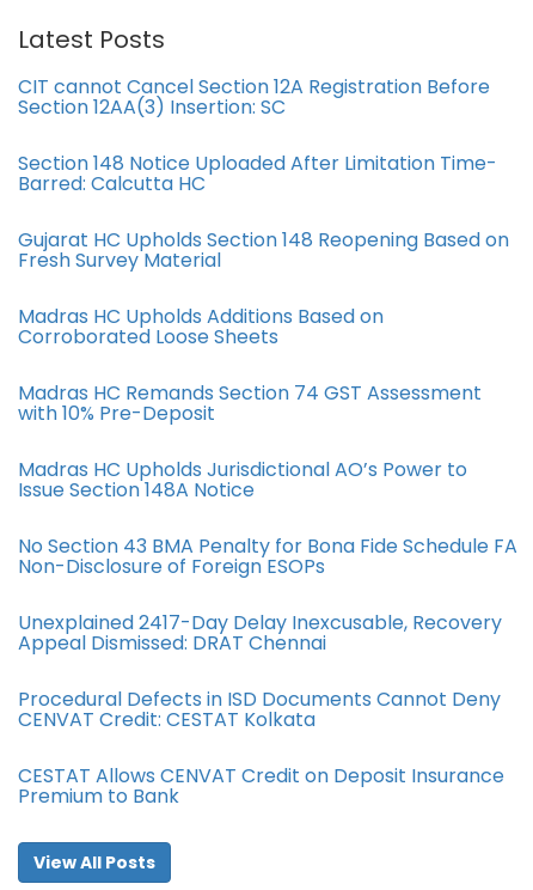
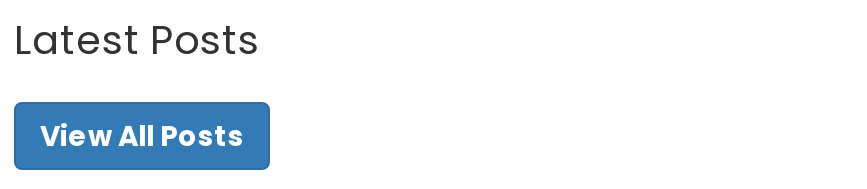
- CIT cannot Cancel Section 12A Registration Before
- Section 12AA(3) Insertion: SC
- Section 148 Notice Uploaded After Limitation Time-
- Barred: Calcutta HC
- Gujarat HC Upholds Section 148 Reopening Based on
- Fresh Survey Material
- Madras HC Upholds Additions Based on
- Corroborated Loose Sheets
- Madras HC Remands Section 74 GST Assessment
- with 10% Pre-Deposit
- Madras HC Upholds Jurisdictional AO’s Power to
- Issue Section 148A Notice
- No Section 43 BMA Penalty for Bona Fide Schedule FA
- Non-Disclosure of Foreign ESOPs
- Unexplained 2417-Day Delay Inexcusable, Recovery
- Appeal Dismissed: DRAT Chennai
- Procedural Defects in ISD Documents Cannot Deny
- CENVAT Credit: CESTAT Kolkata
- CESTAT Allows CENVAT Credit on Deposit Insurance
- Premium to Bank
